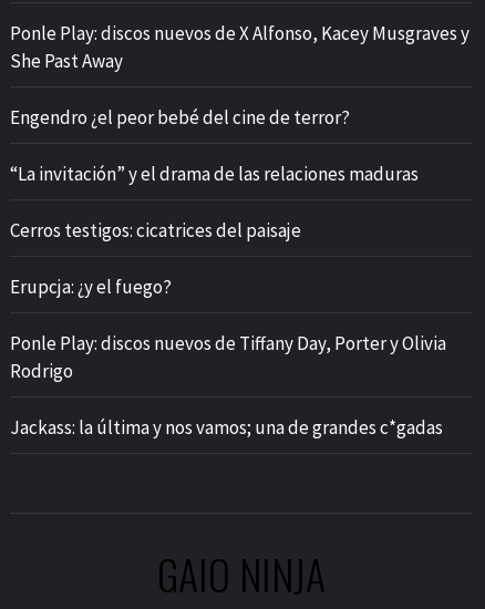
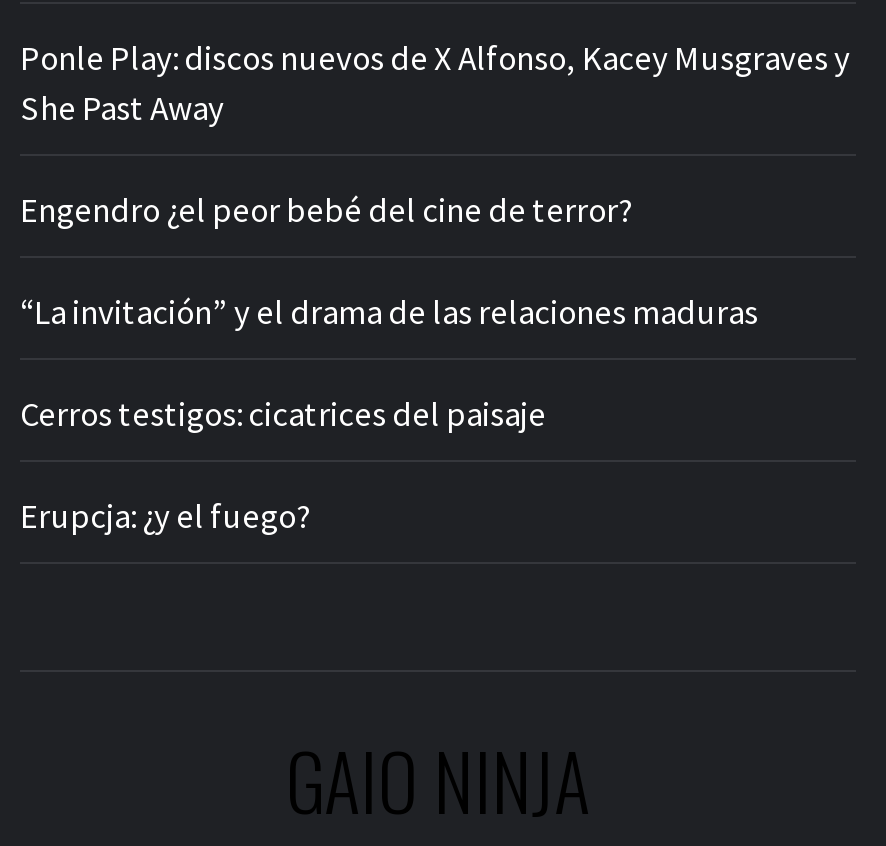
- Ponle Play: discos nuevos de Tiffany Day, Porter y Olivia
- Rodrigo
- Jackass: la última y nos vamos; una de grandes c*gadas
